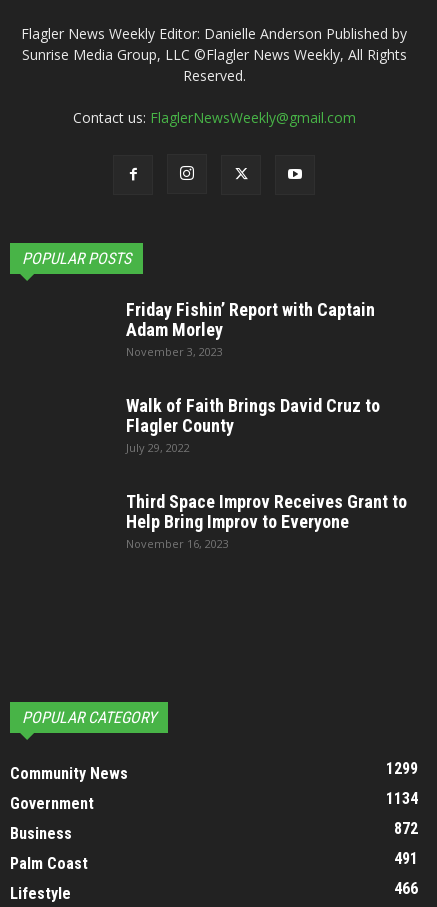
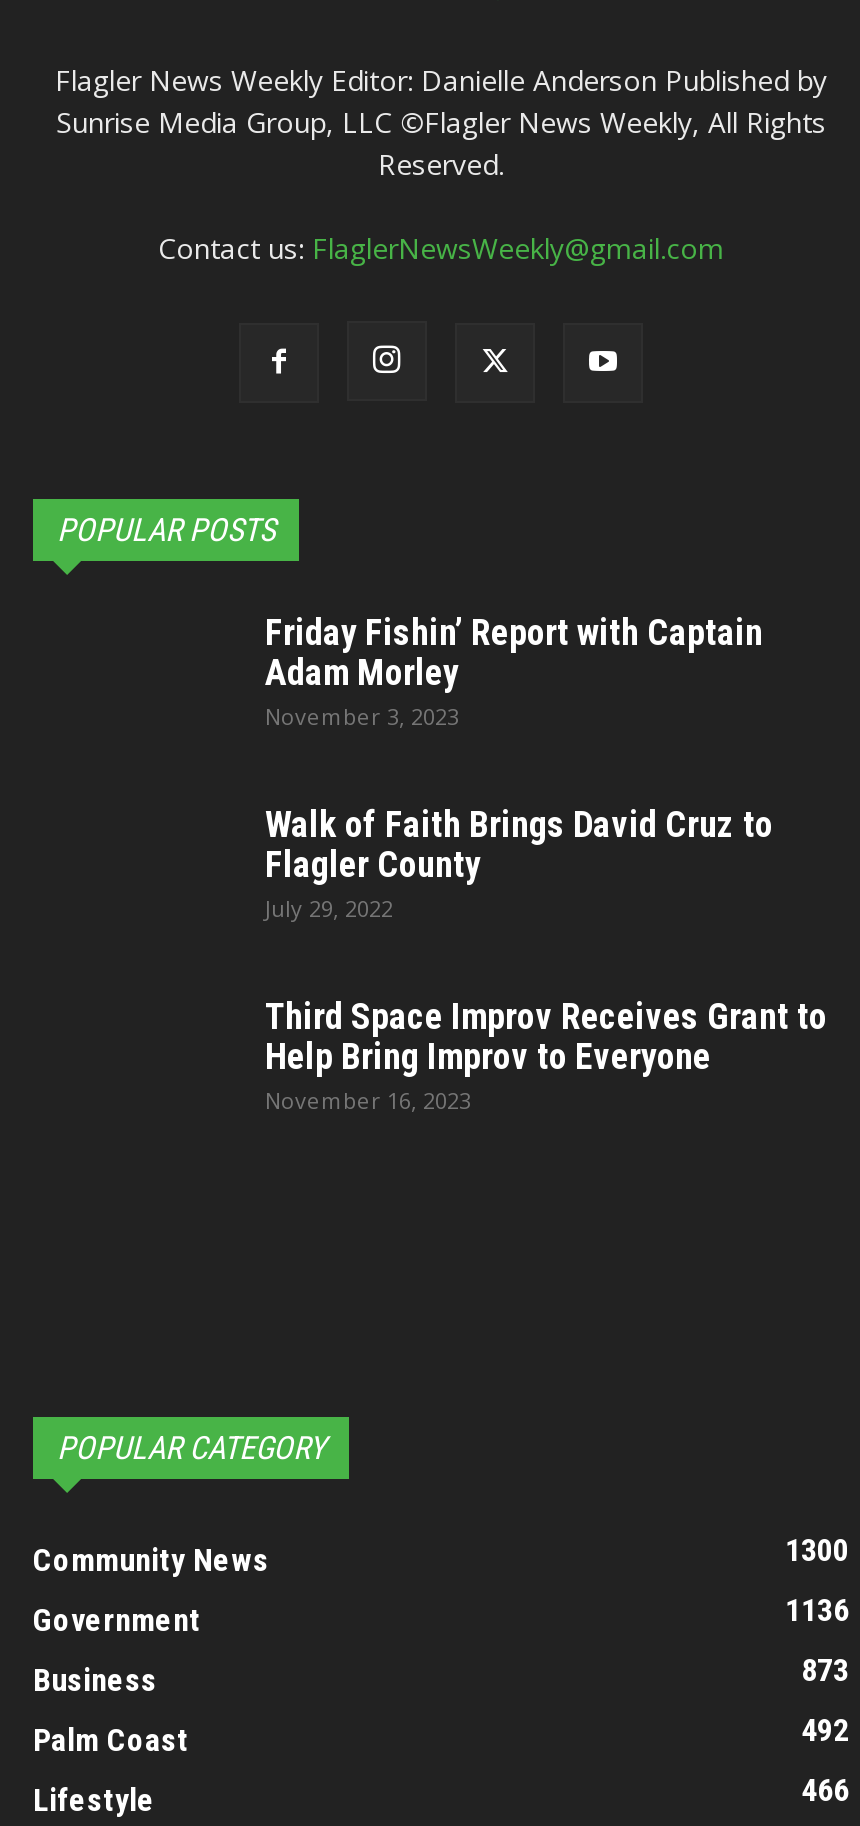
- 1299
+ 1300

- 1134
+ 1136

- 872
+ 873

- 491
+ 492
